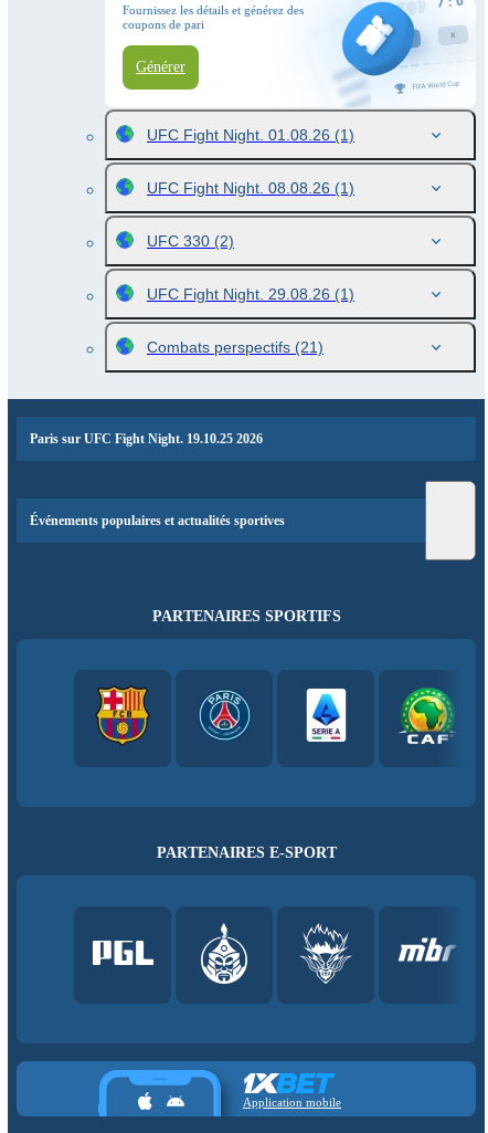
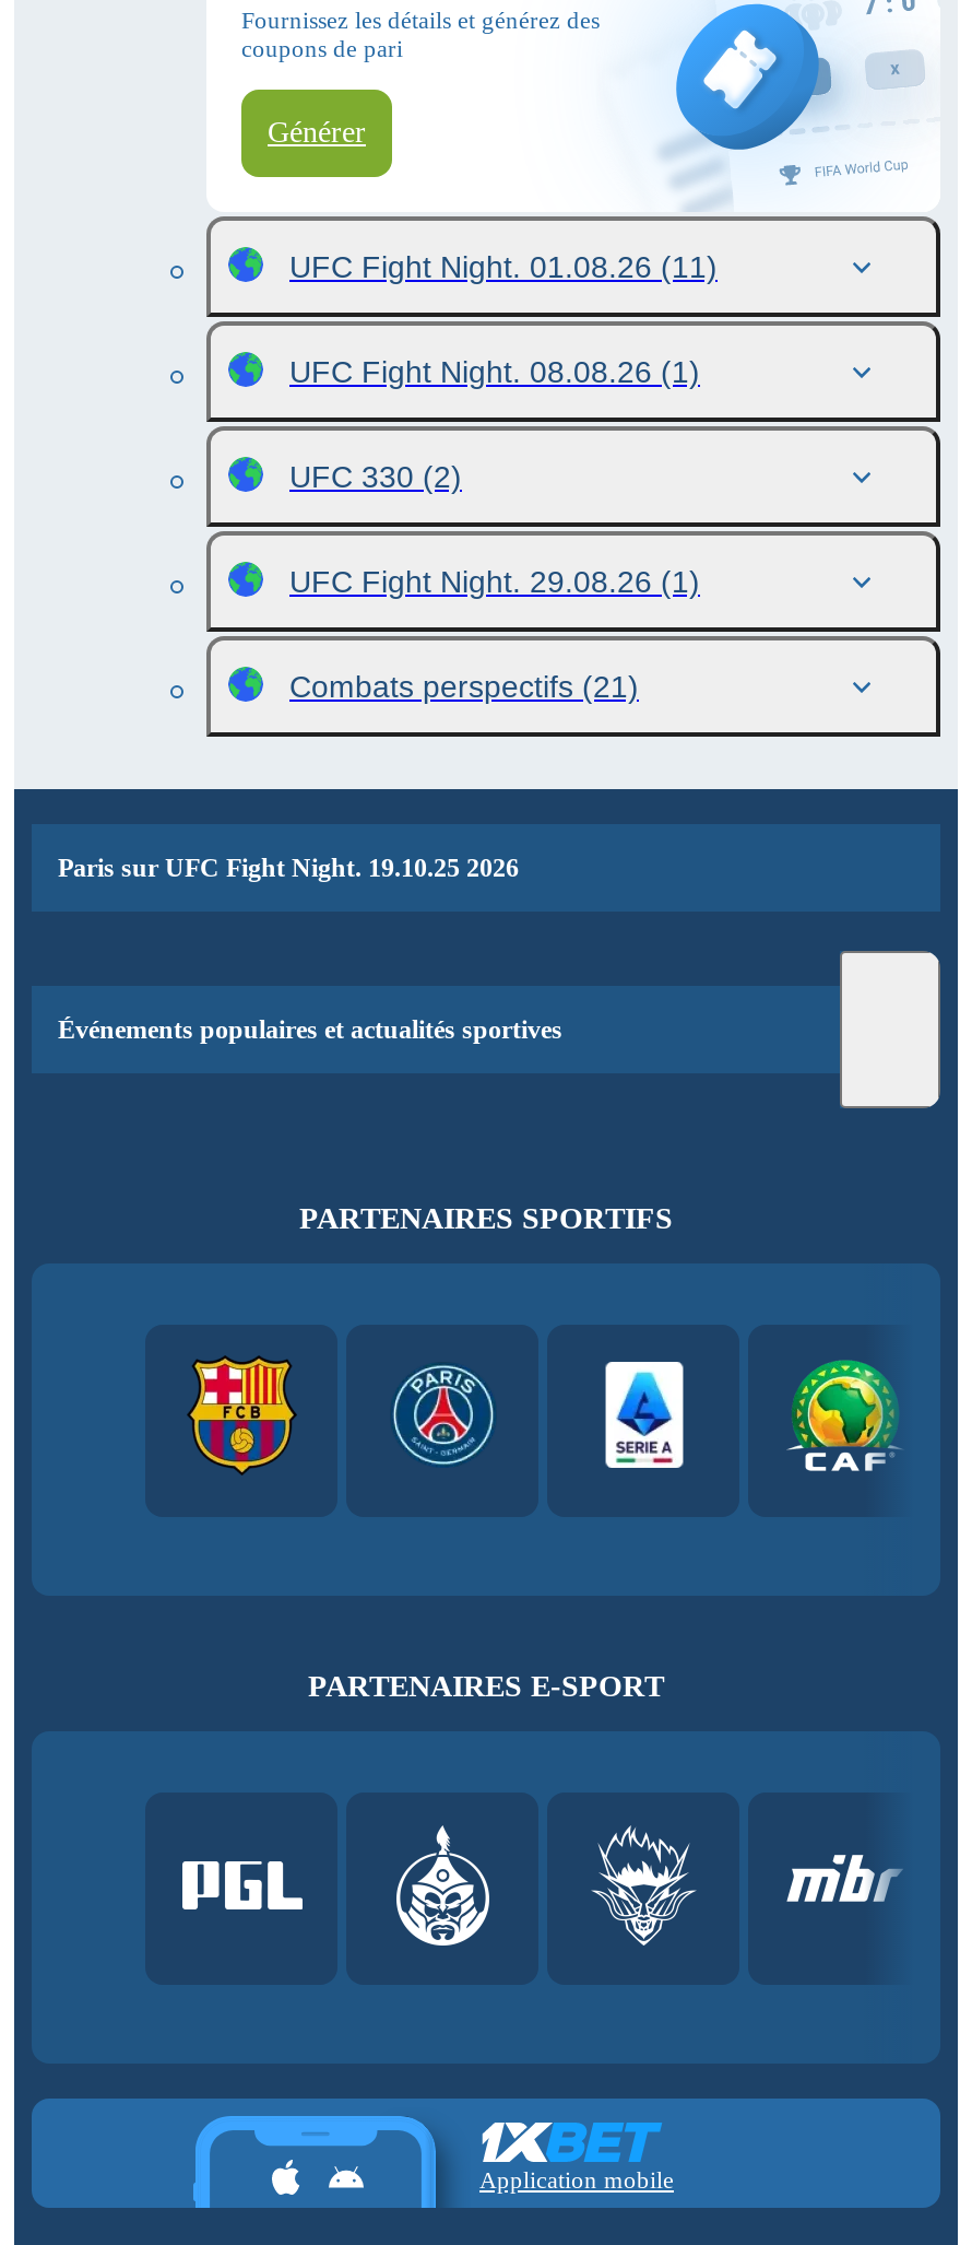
- UFC Fight Night. 01.08.26 (1)
+ UFC Fight Night. 01.08.26 (11)
